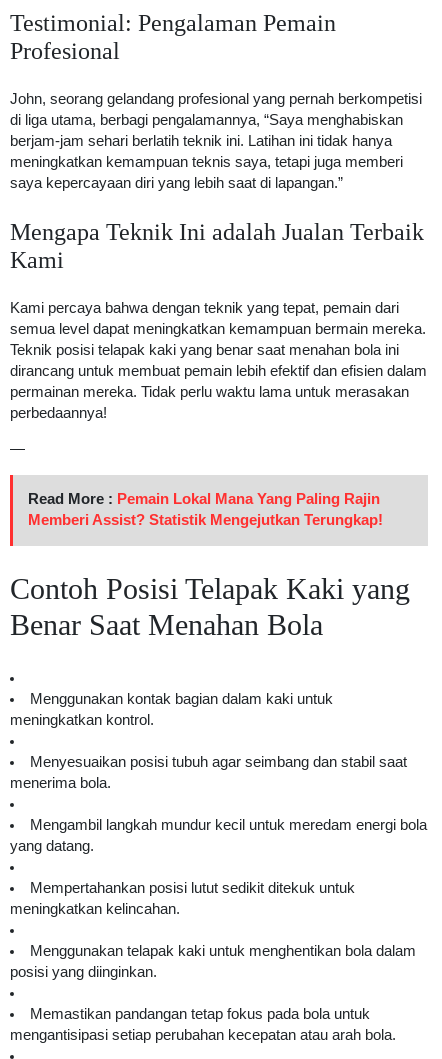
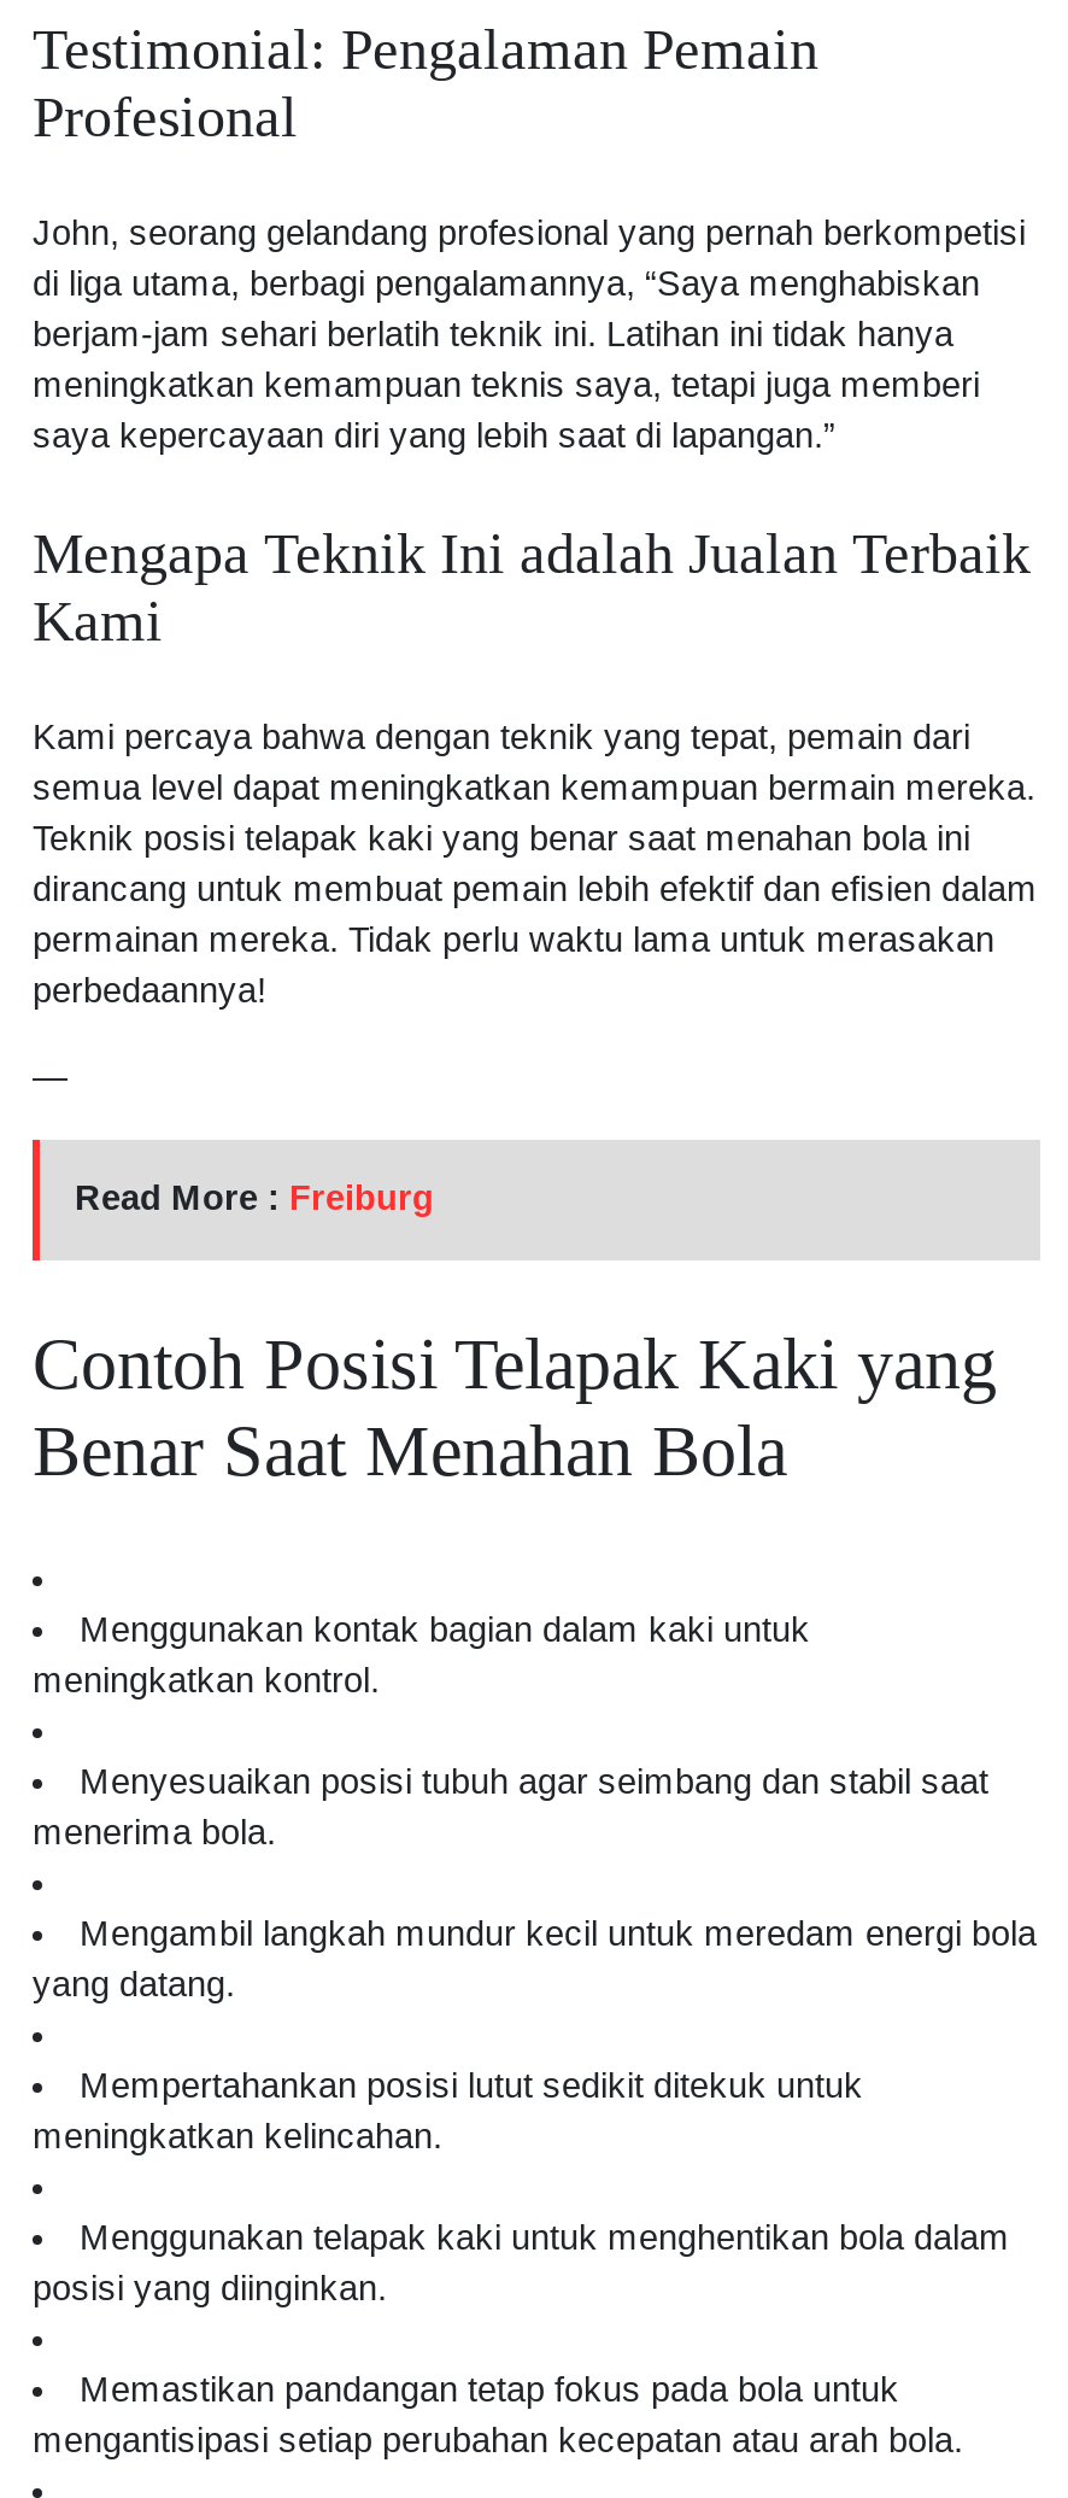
- Read More : Pemain Lokal Mana Yang Paling Rajin
- Memberi Assist? Statistik Mengejutkan Terungkap!
+ Read More : Freiburg
